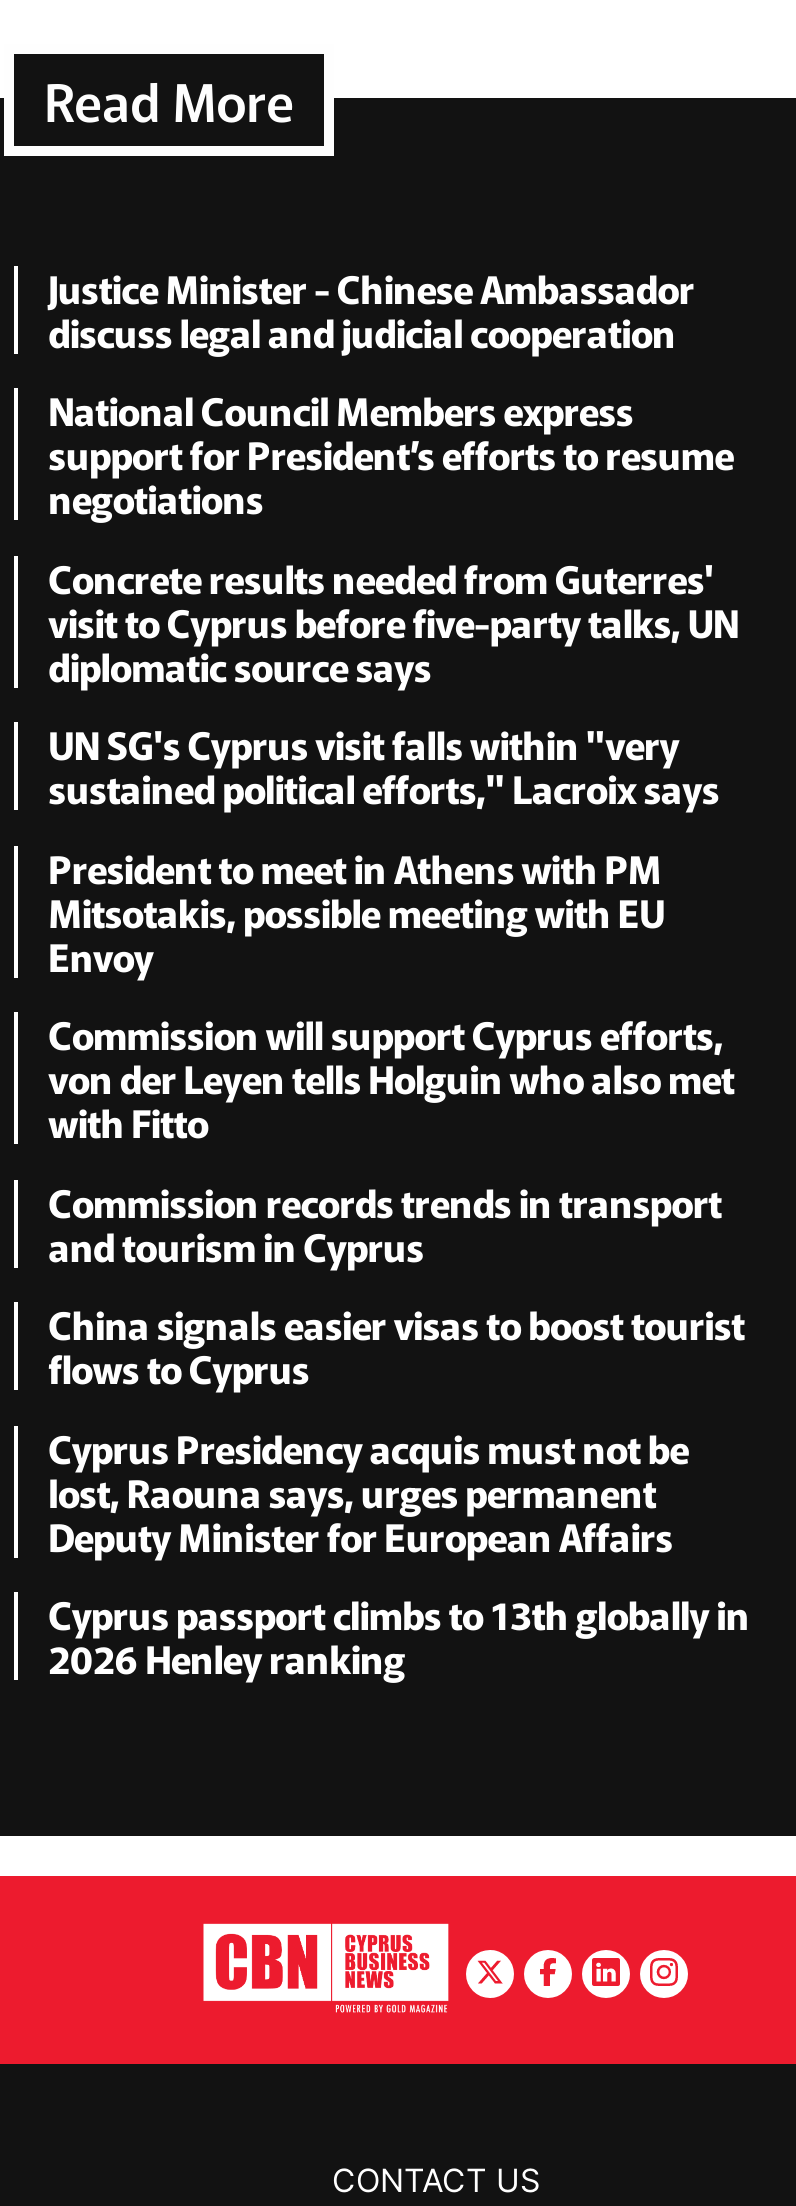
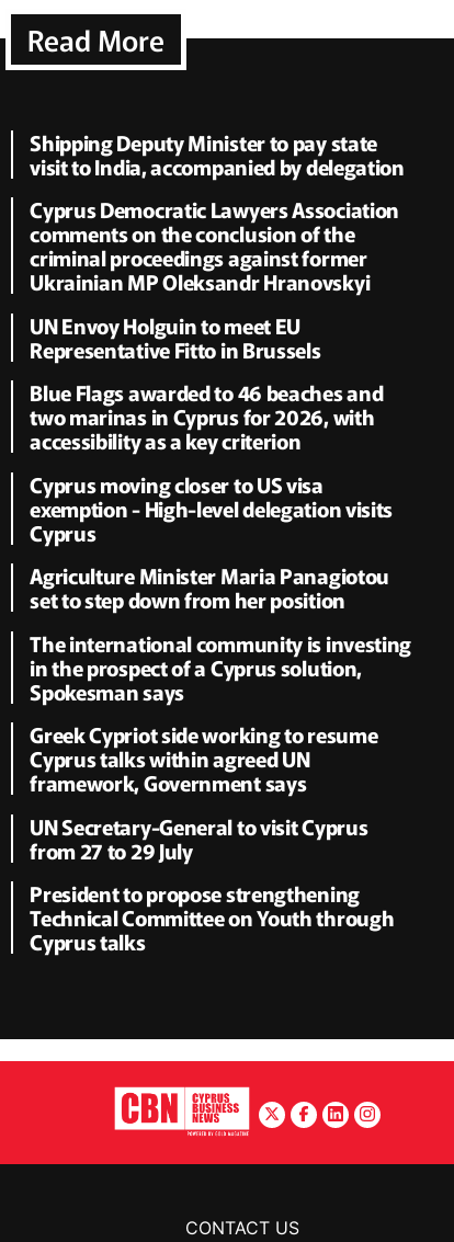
- Justice Minister - Chinese Ambassador
- discuss legal and judicial cooperation
+ Shipping Deputy Minister to pay state
+ visit to India, accompanied by delegation

- National Council Members express
- support for President’s efforts to resume
- negotiations
+ Cyprus Democratic Lawyers Association
+ comments on the conclusion of the
+ criminal proceedings against former
+ Ukrainian MP Oleksandr Hranovskyi

- Concrete results needed from Guterres'
- visit to Cyprus before five-party talks, UN
- diplomatic source says
+ UN Envoy Holguin to meet EU
+ Representative Fitto in Brussels

- UN SG's Cyprus visit falls within "very
- sustained political efforts," Lacroix says
+ Blue Flags awarded to 46 beaches and
+ two marinas in Cyprus for 2026, with
+ accessibility as a key criterion

- President to meet in Athens with PM
- Mitsotakis, possible meeting with EU
- Envoy
+ Cyprus moving closer to US visa
+ exemption - High-level delegation visits
+ Cyprus

- Commission will support Cyprus efforts,
- von der Leyen tells Holguin who also met
- with Fitto
+ Agriculture Minister Maria Panagiotou
+ set to step down from her position

- Commission records trends in transport
- and tourism in Cyprus
+ The international community is investing
+ in the prospect of a Cyprus solution,
+ Spokesman says

- China signals easier visas to boost tourist
- flows to Cyprus
+ Greek Cypriot side working to resume
+ Cyprus talks within agreed UN
+ framework, Government says

- Cyprus Presidency acquis must not be
- lost, Raouna says, urges permanent
- Deputy Minister for European Affairs
+ UN Secretary-General to visit Cyprus
+ from 27 to 29 July

- Cyprus passport climbs to 13th globally in
- 2026 Henley ranking
+ President to propose strengthening
+ Technical Committee on Youth through
+ Cyprus talks
